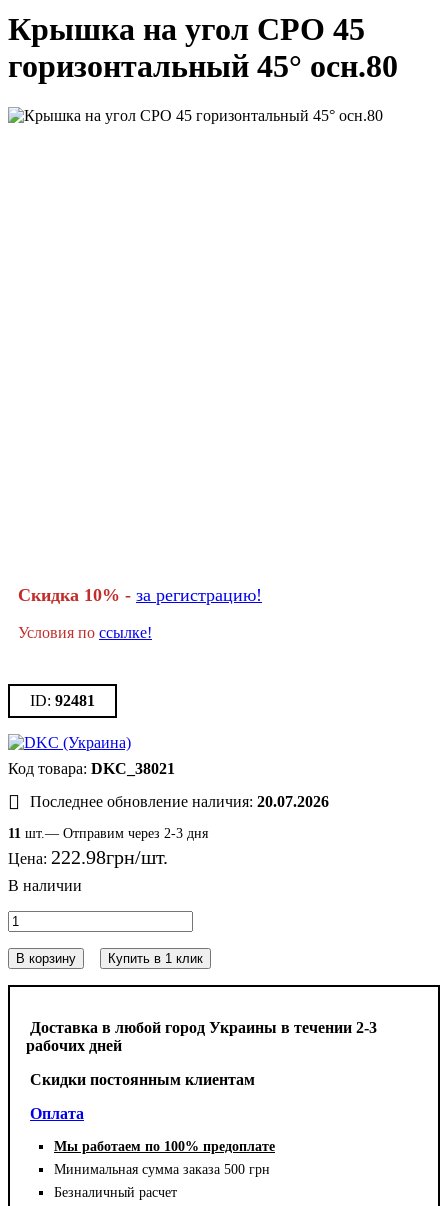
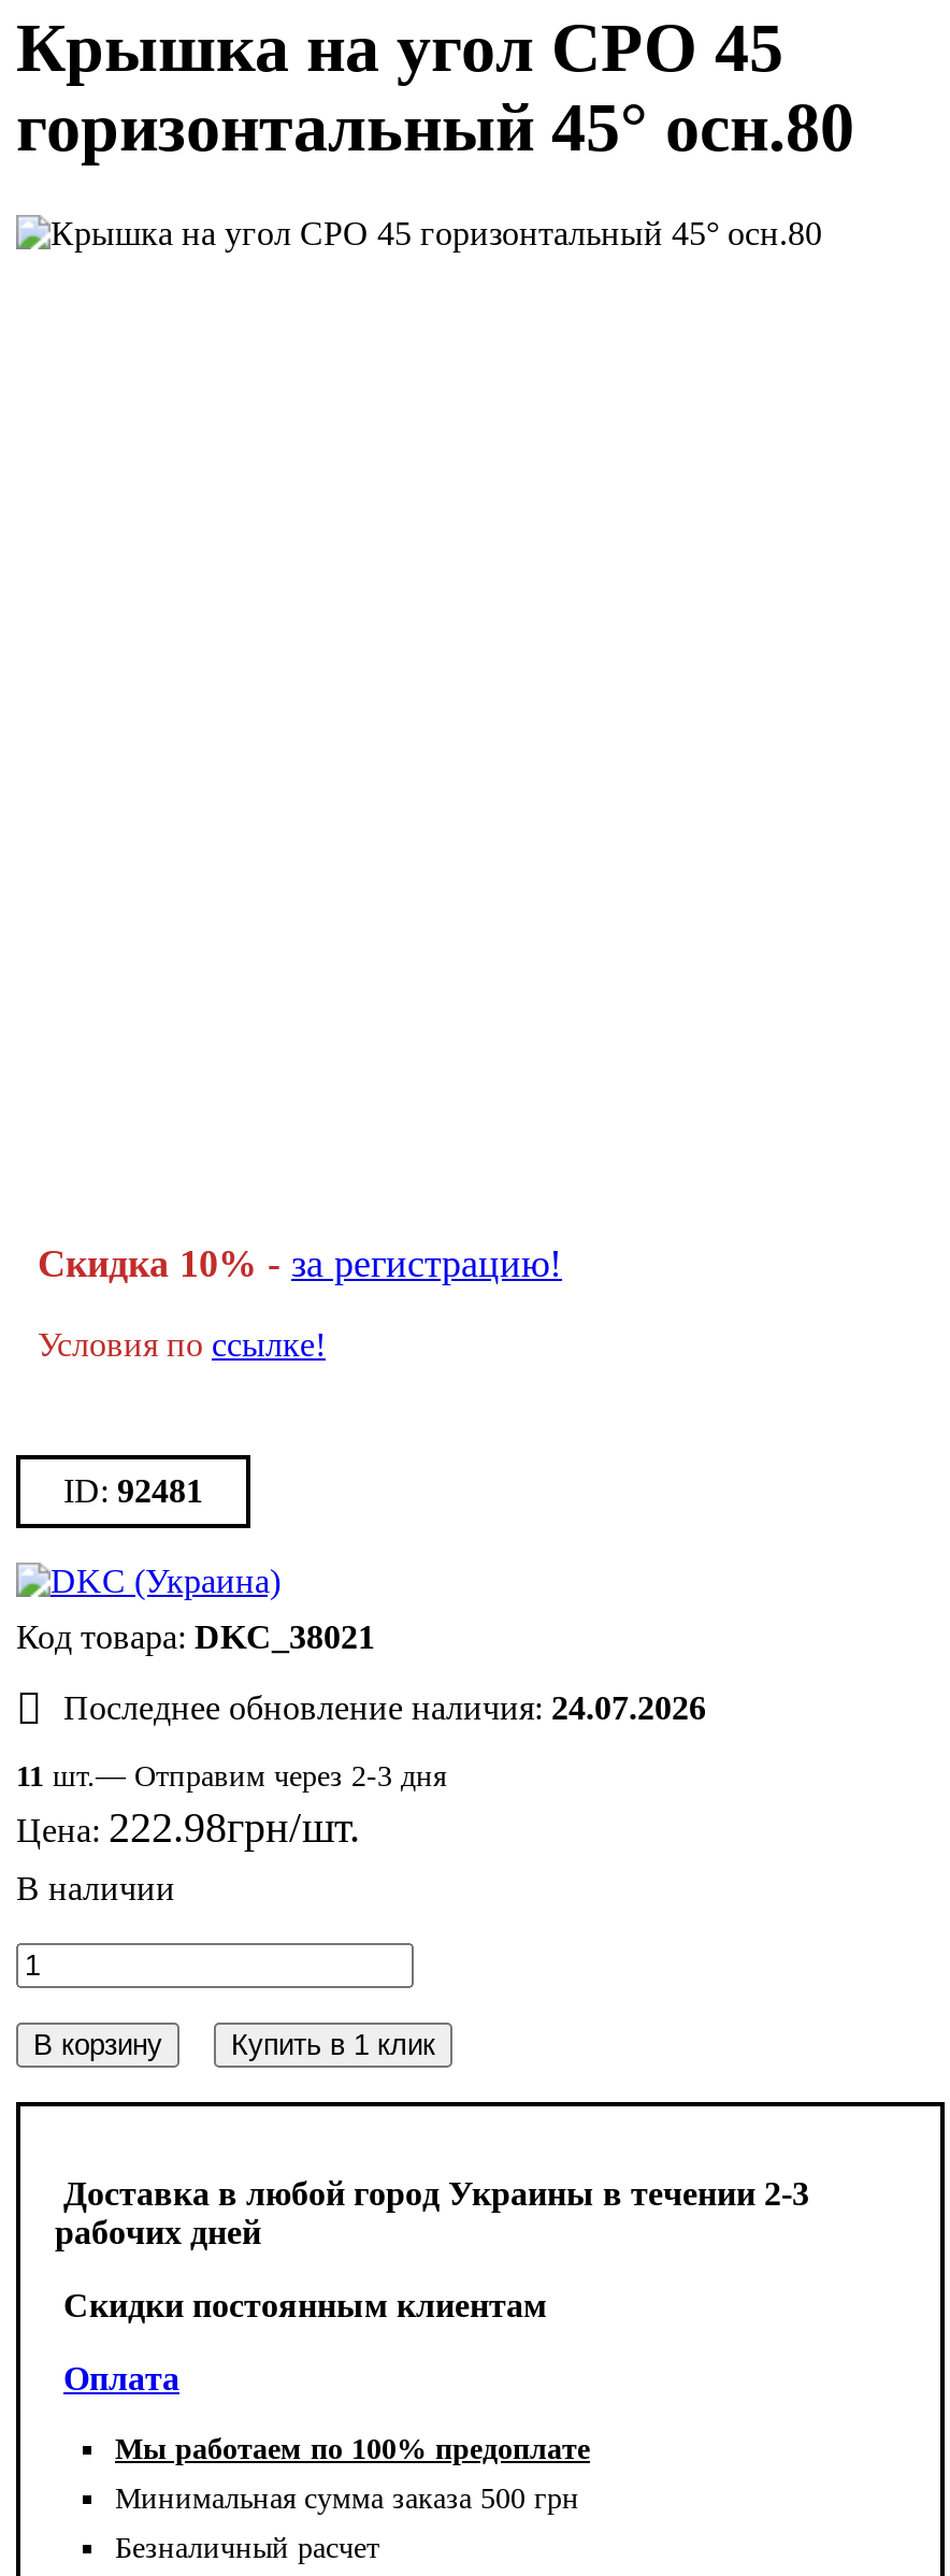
- Последнее обновление наличия: 20.07.2026
+ Последнее обновление наличия: 24.07.2026
